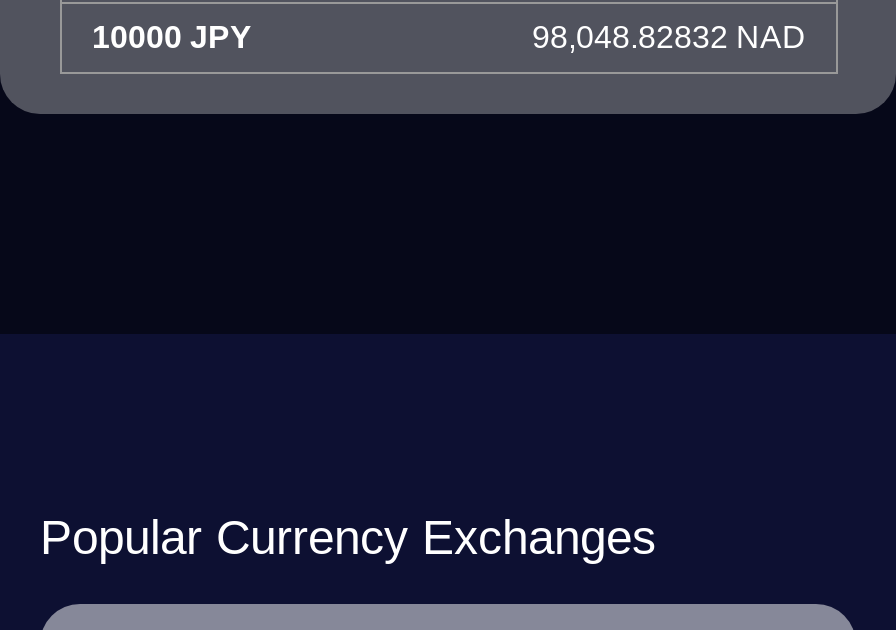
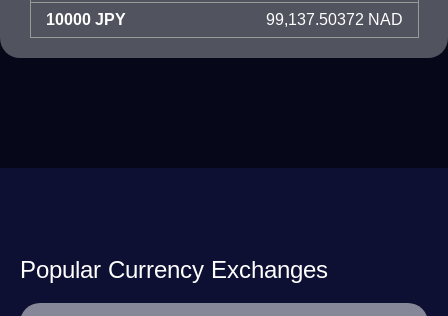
- 98,048.82832 NAD
+ 99,137.50372 NAD
